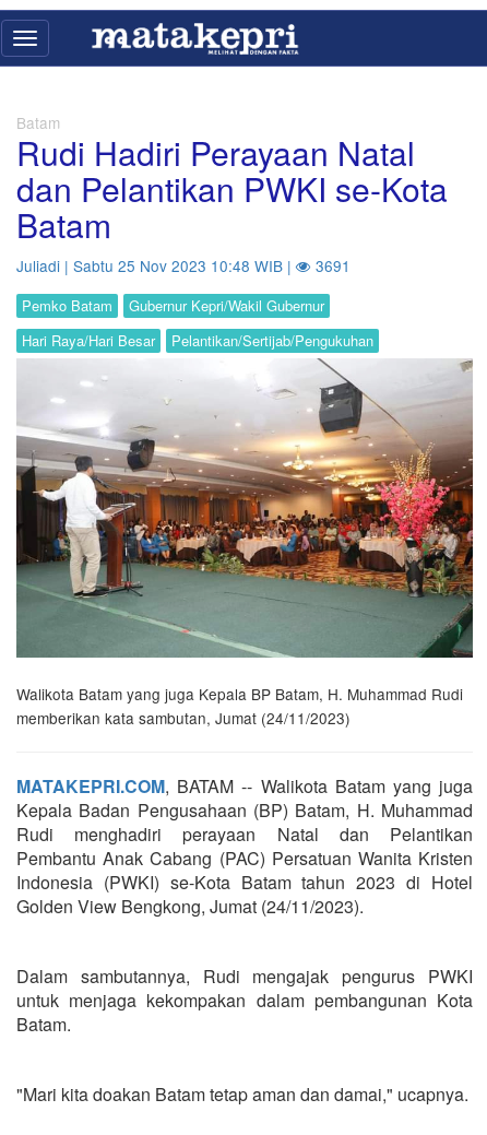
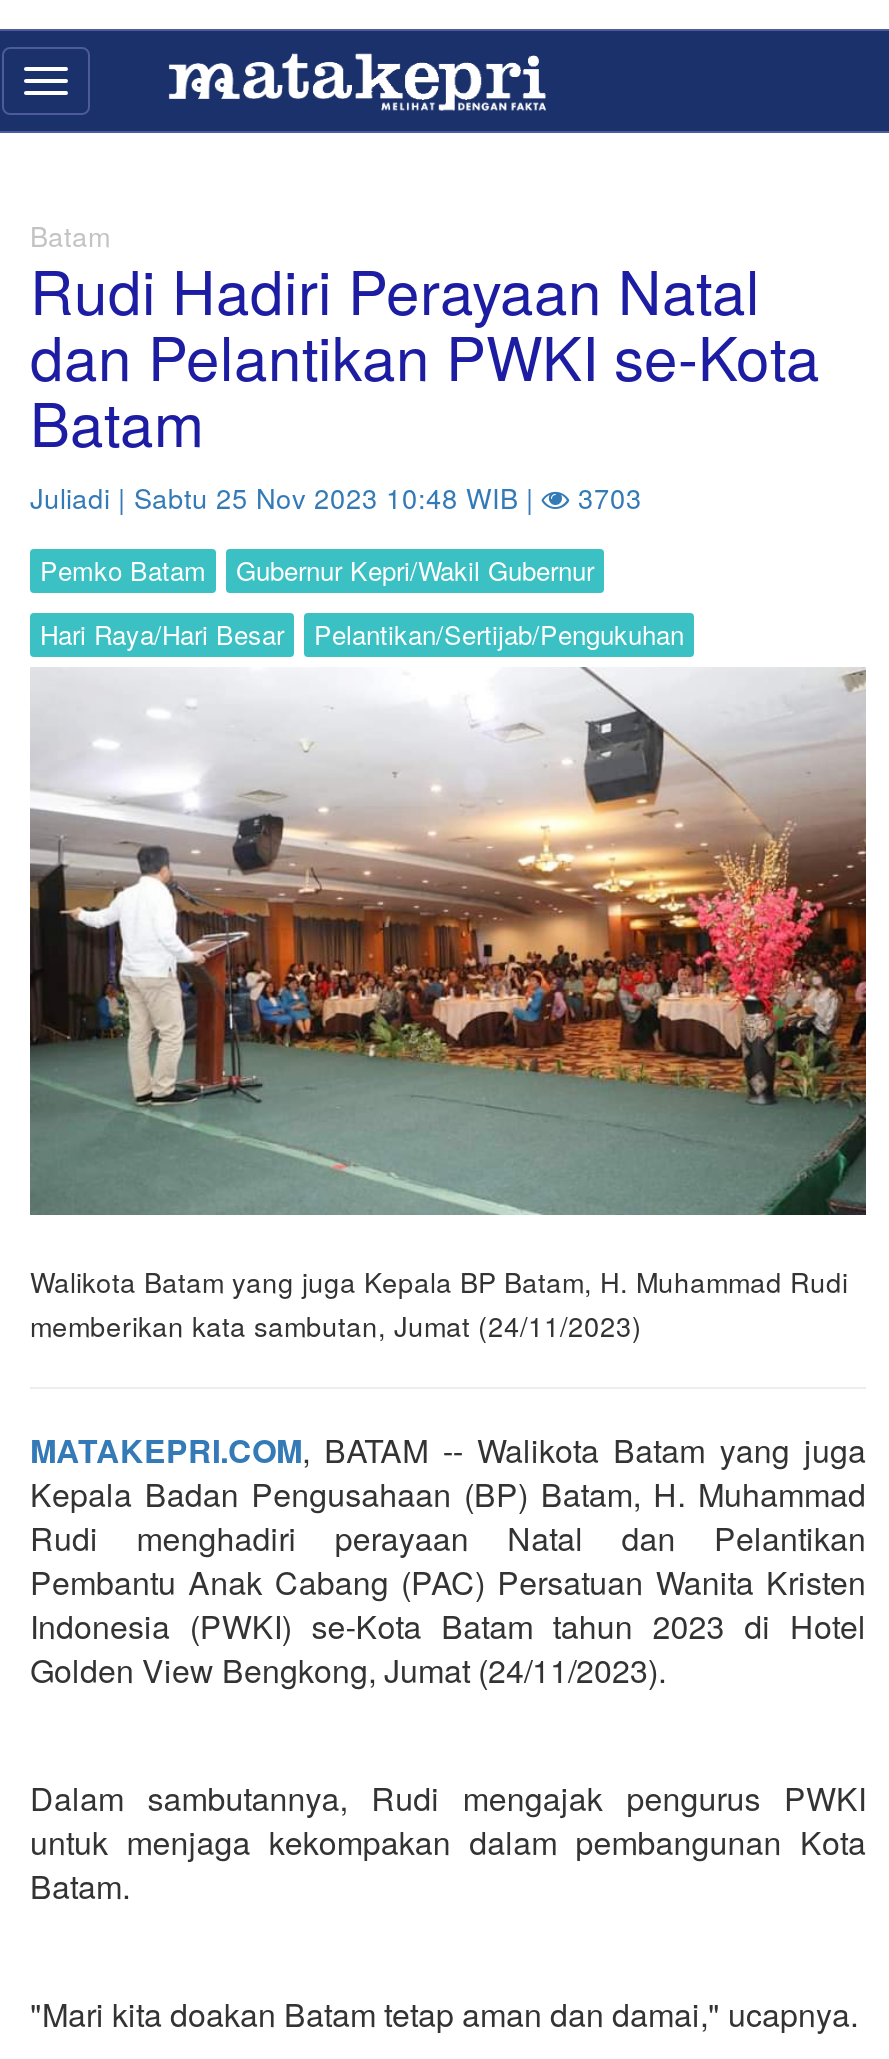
- 3691
+ 3703
